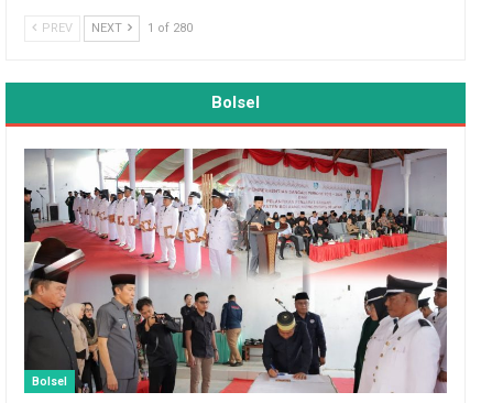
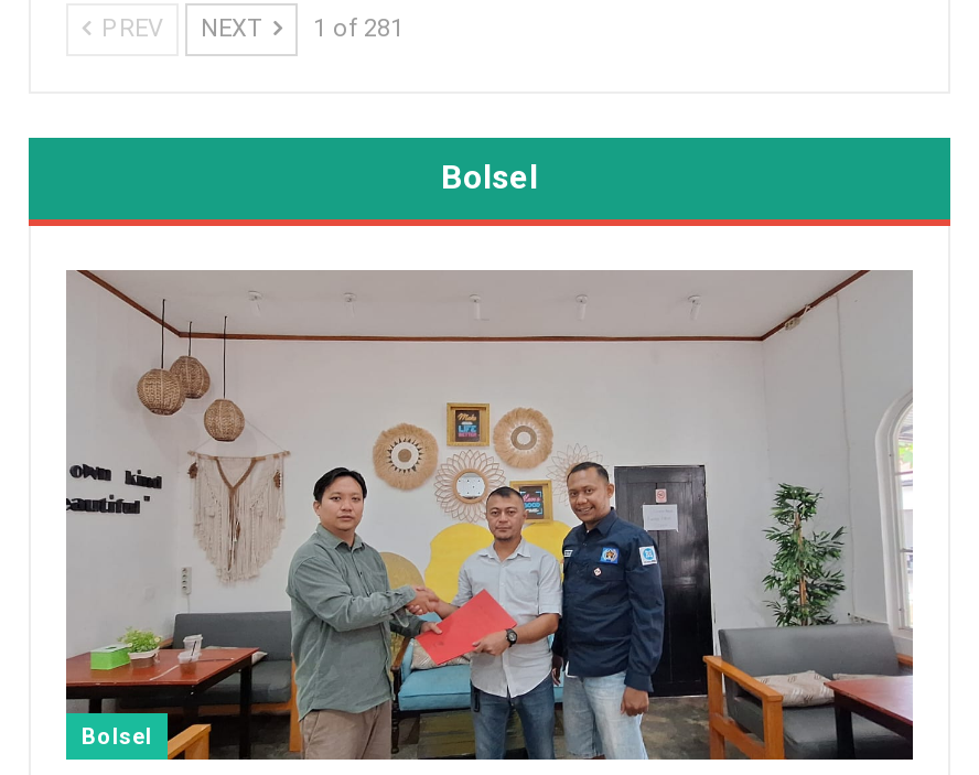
- PREV NEXT 1 of 280
+ PREV NEXT 1 of 281

- [image]
+ [image]
